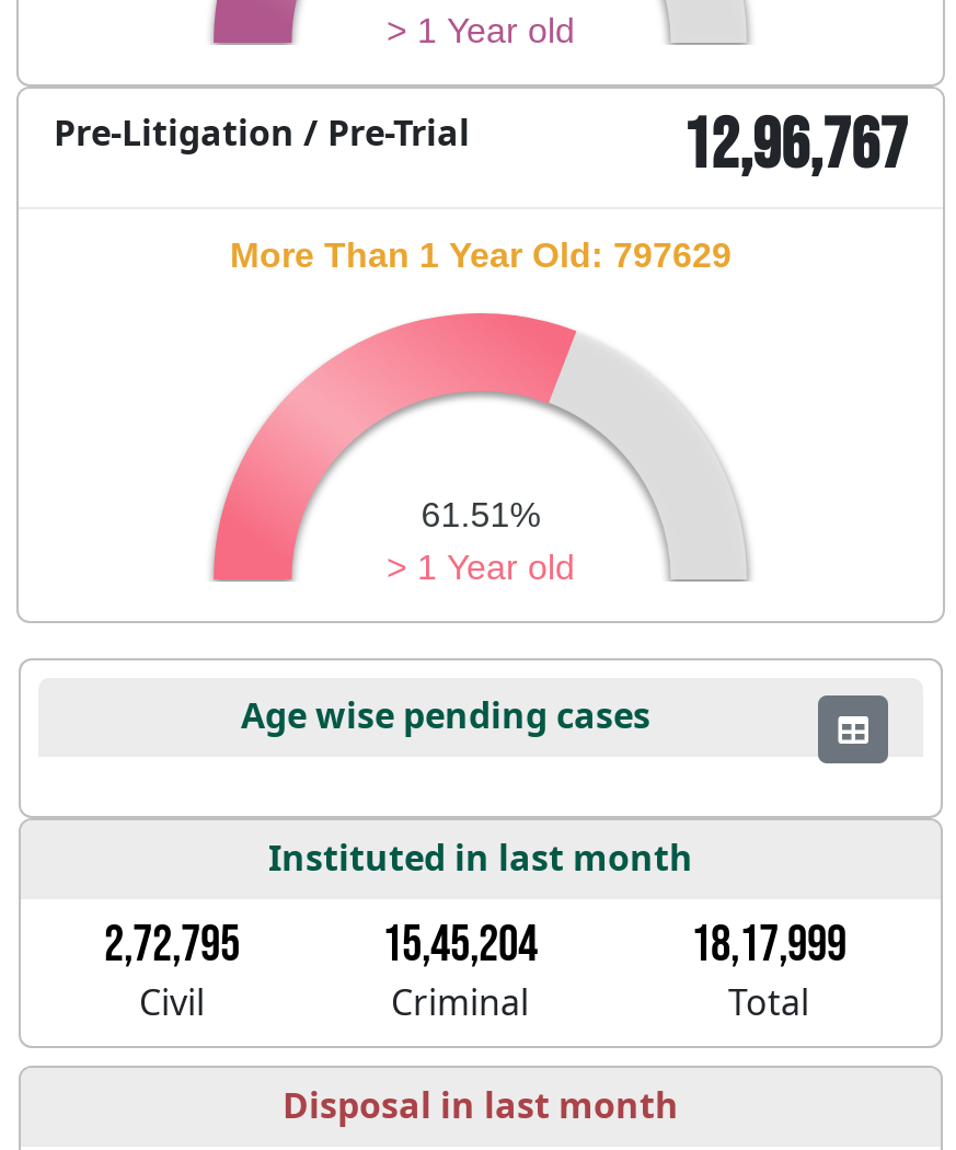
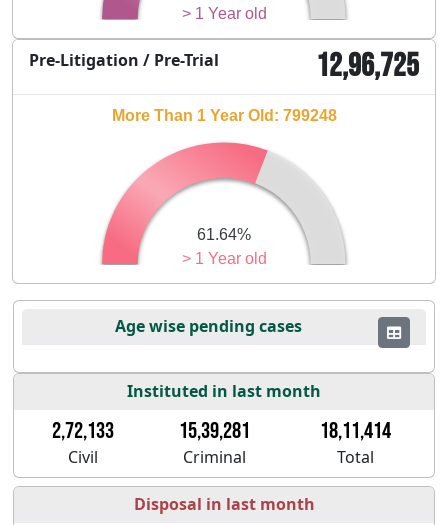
- 12,96,767
+ 12,96,725

- More Than 1 Year Old: 797629
+ More Than 1 Year Old: 799248

- 61.51%
+ 61.64%

- 2,72,795
+ 2,72,133

- 15,45,204
+ 15,39,281

- 18,17,999
+ 18,11,414
